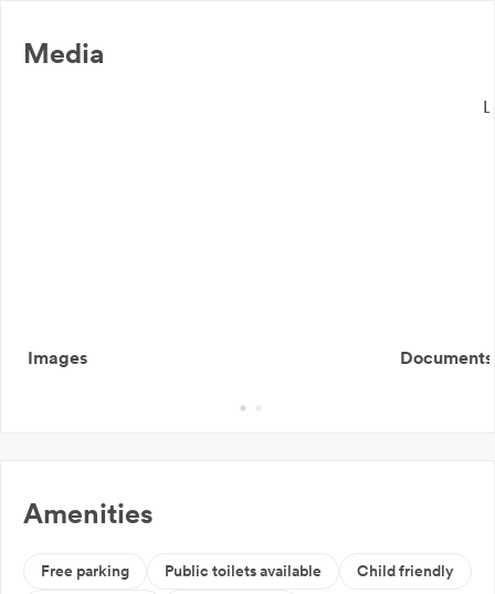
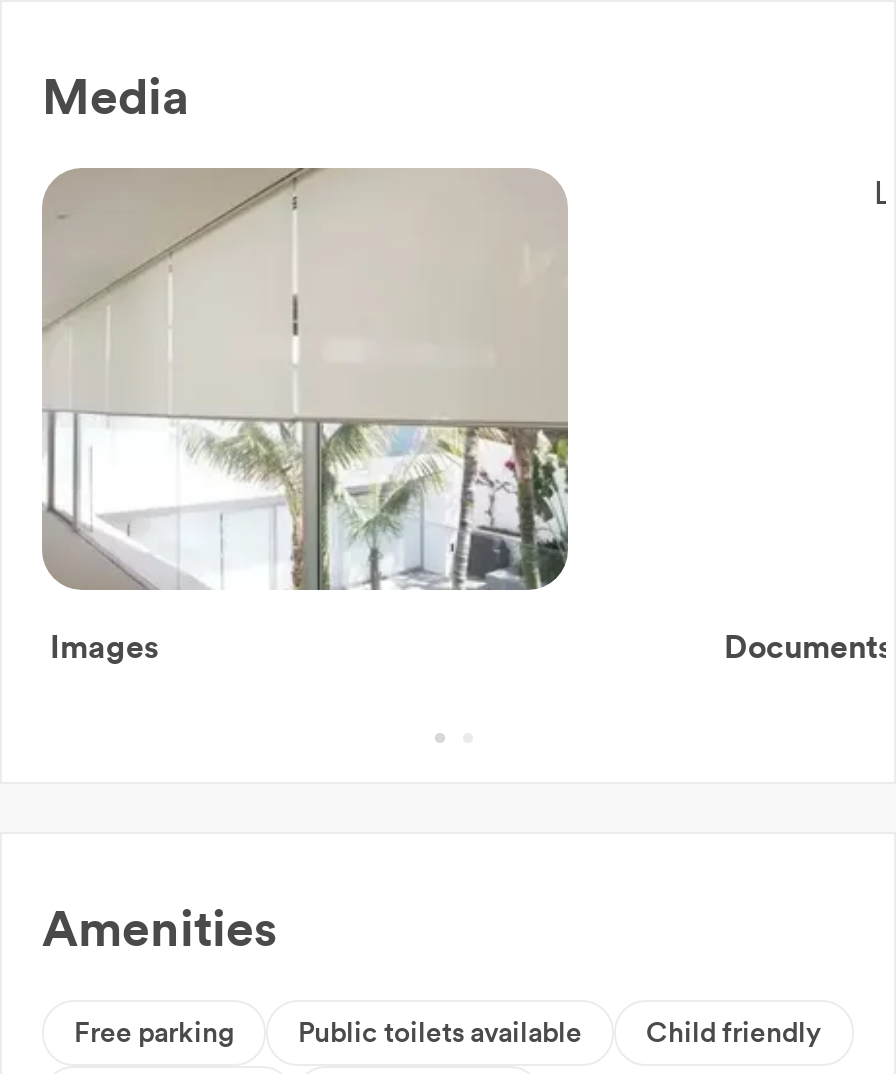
+ [image]
